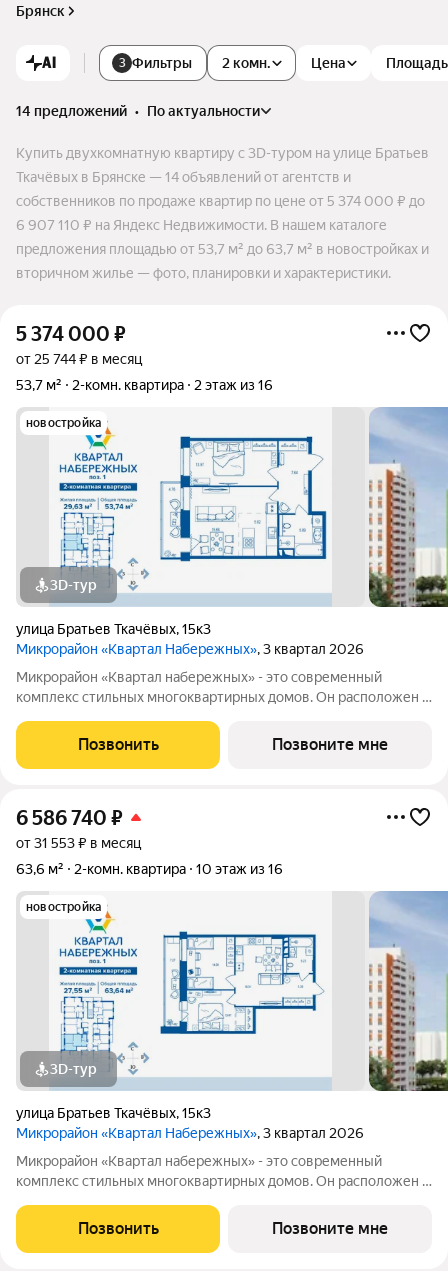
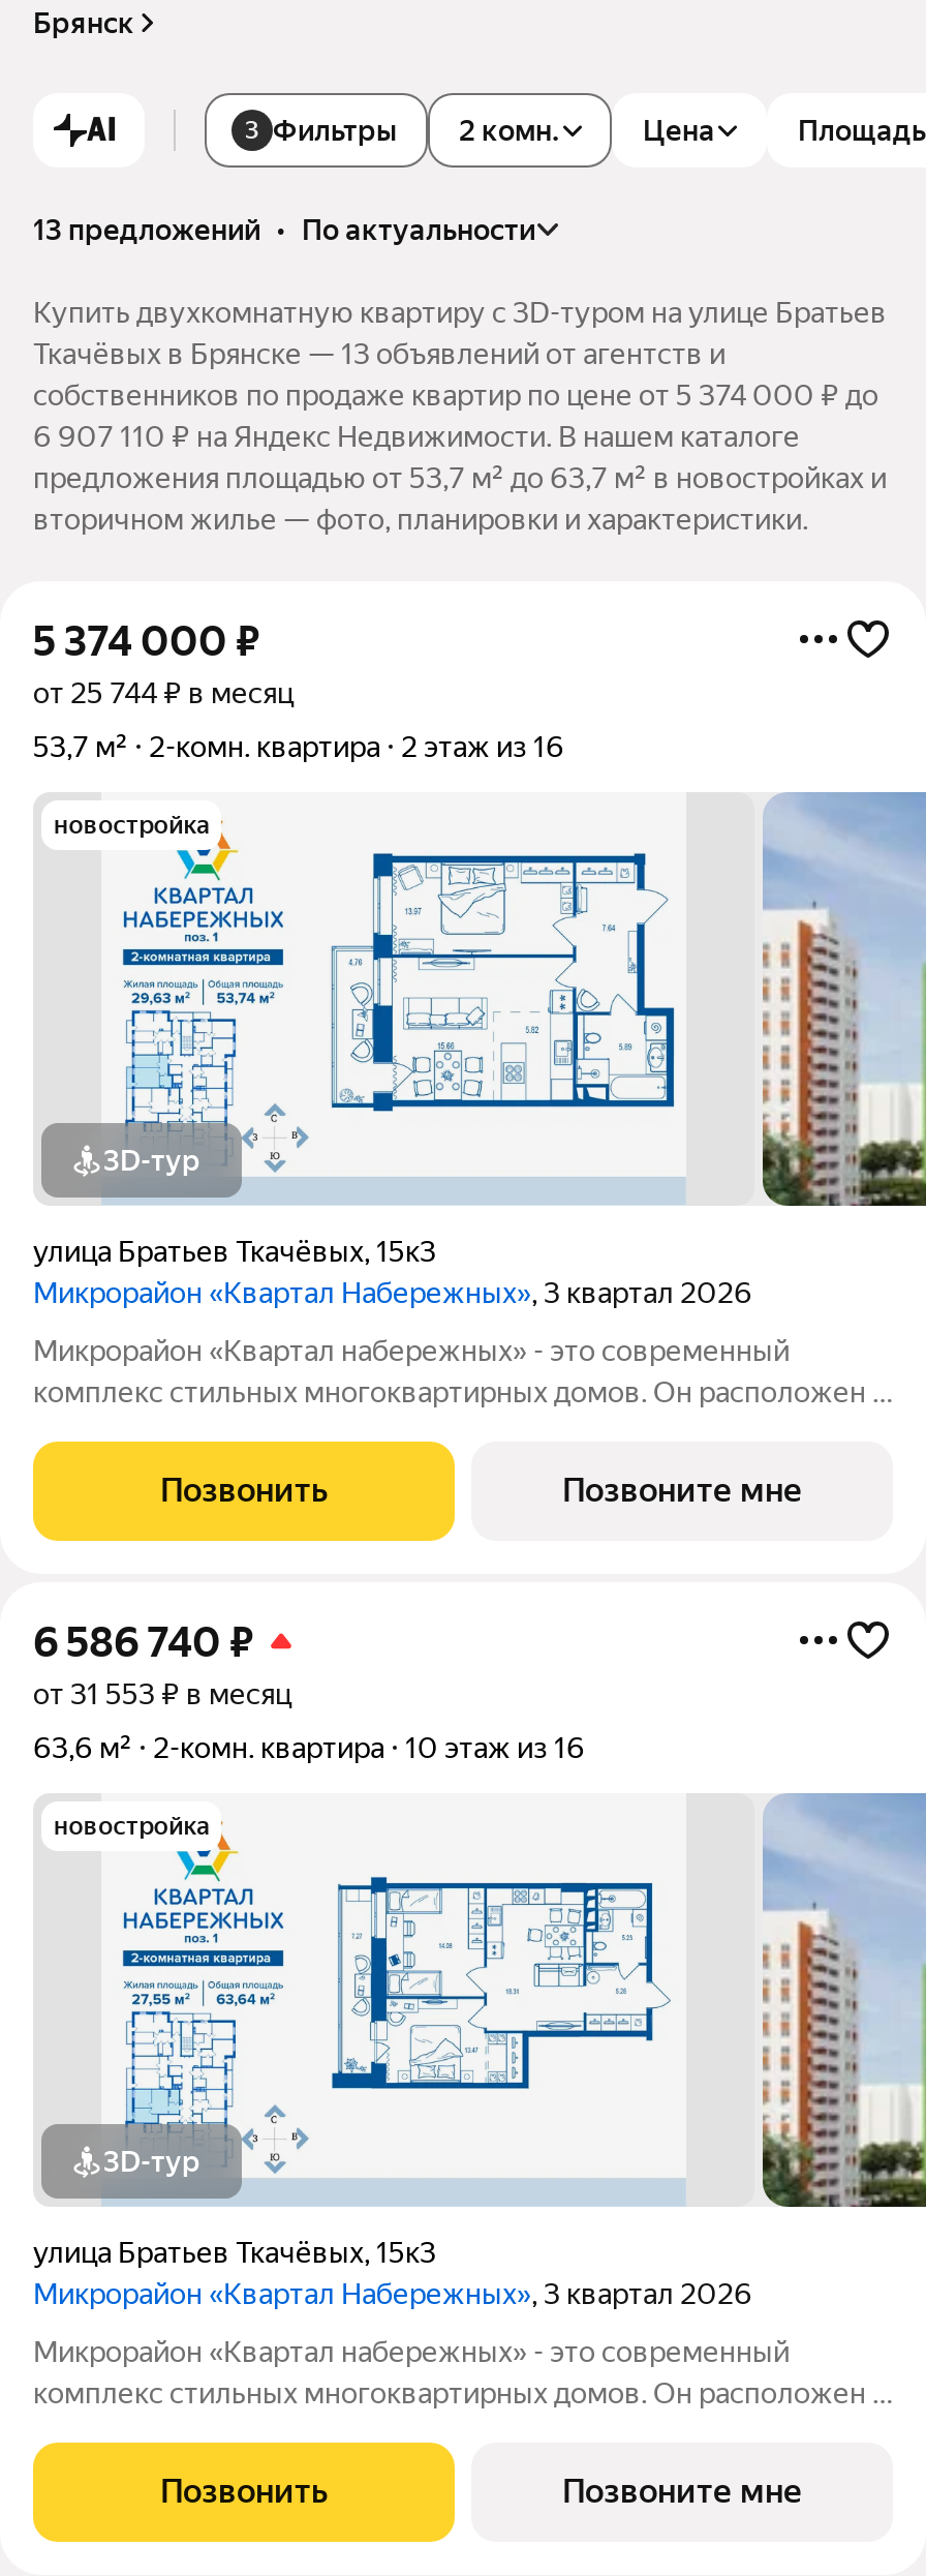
- 14 предложений • по актуальности
+ 13 предложений • по актуальности

- Ткачёвых в Брянске — 14 объявлений от агентств и
+ Ткачёвых в Брянске — 13 объявлений от агентств и
